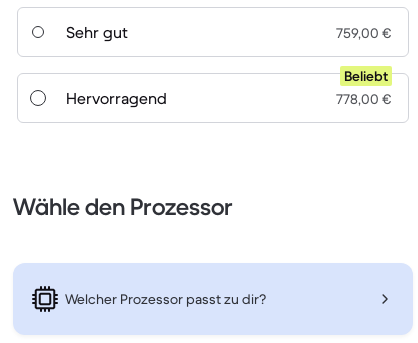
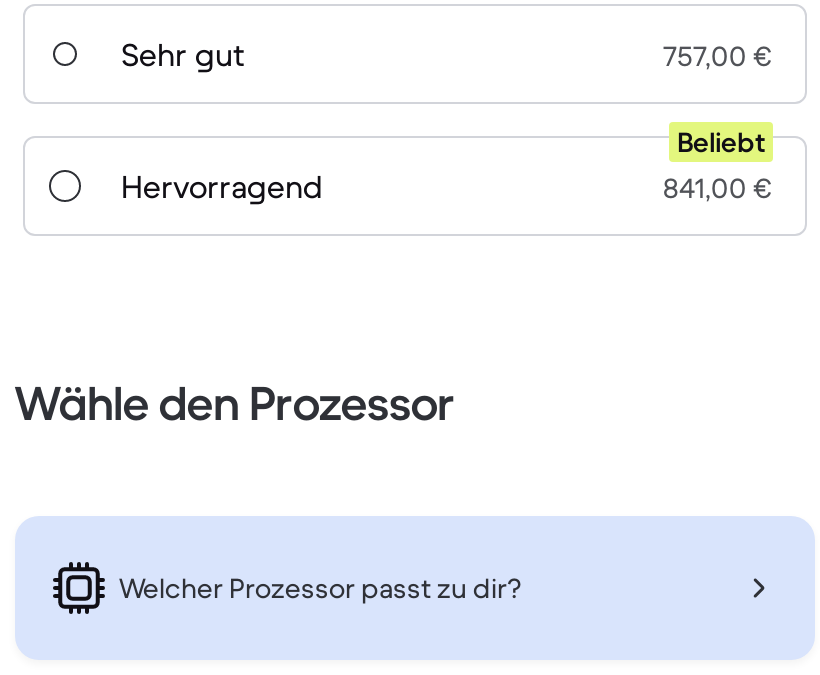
- 759,00 €
+ 757,00 €

- 778,00 €
+ 841,00 €
